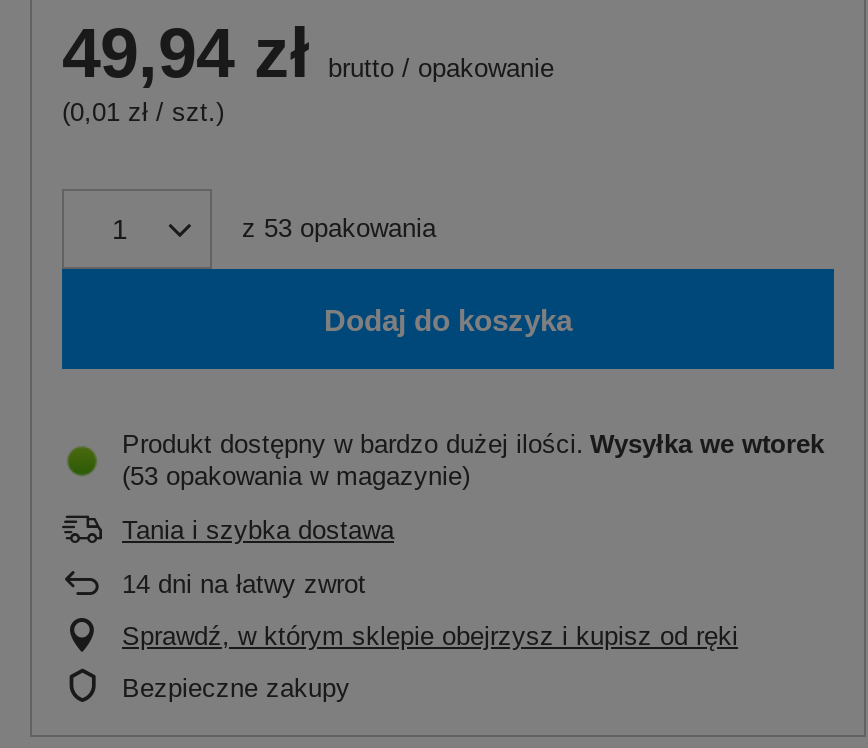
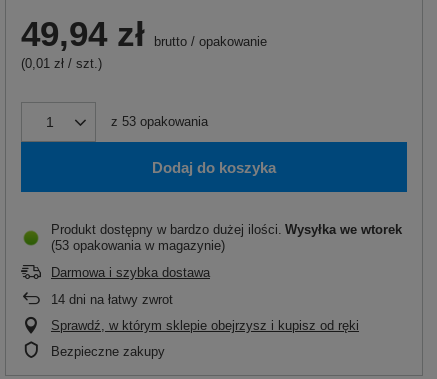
- Tania i szybka dostawa
+ Darmowa i szybka dostawa
